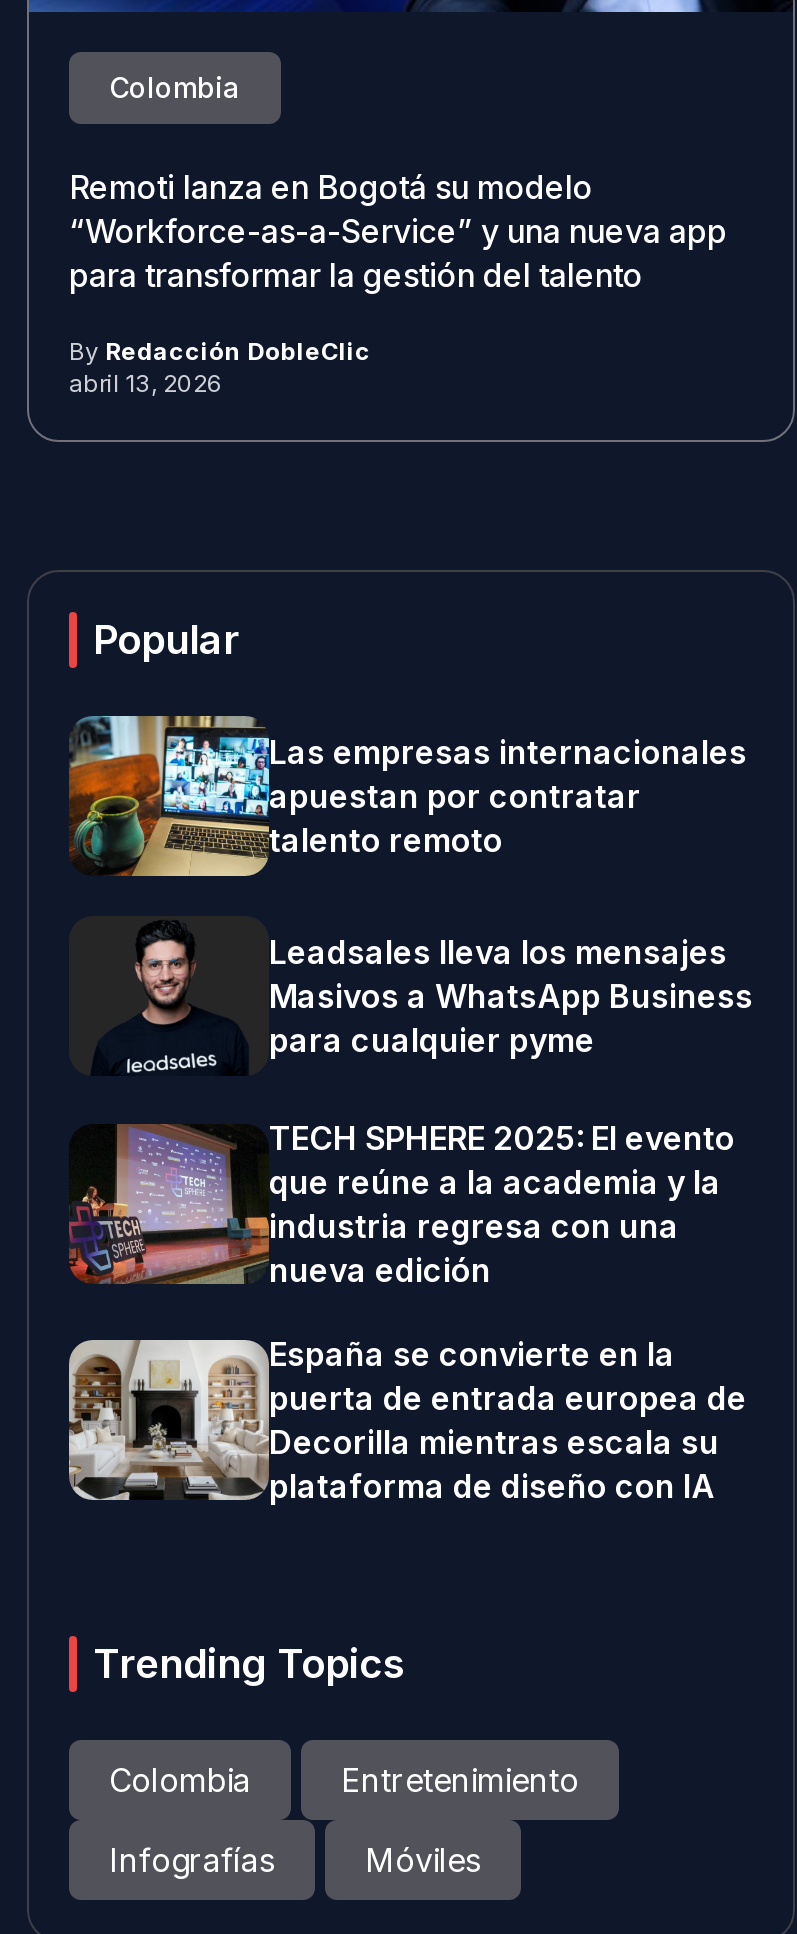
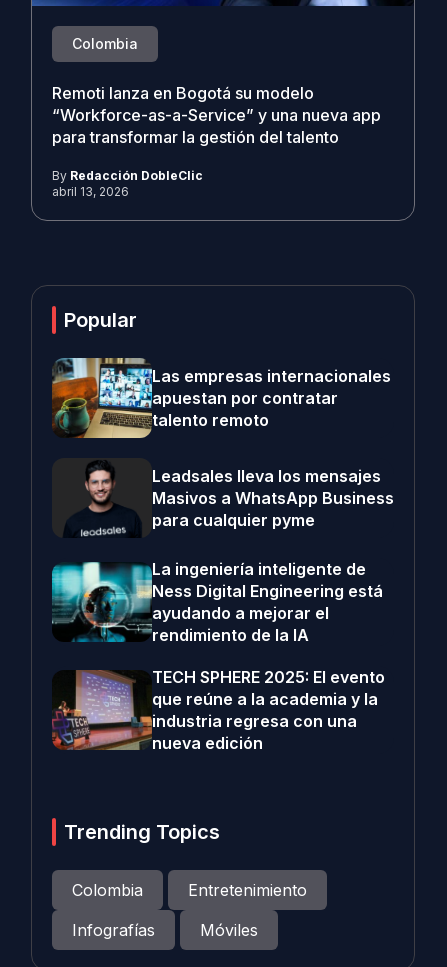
+ [image]
+ La ingeniería inteligente de
+ Ness Digital Engineering está
+ ayudando a mejorar el
+ rendimiento de la IA

moved down: [image] | TECH SPHERE 2025: El evento | que reúne a la academia y la | industria regresa con una | nueva edición

- [image]
- España se convierte en la
- puerta de entrada europea de
- Decorilla mientras escala su
- plataforma de diseño con IA
